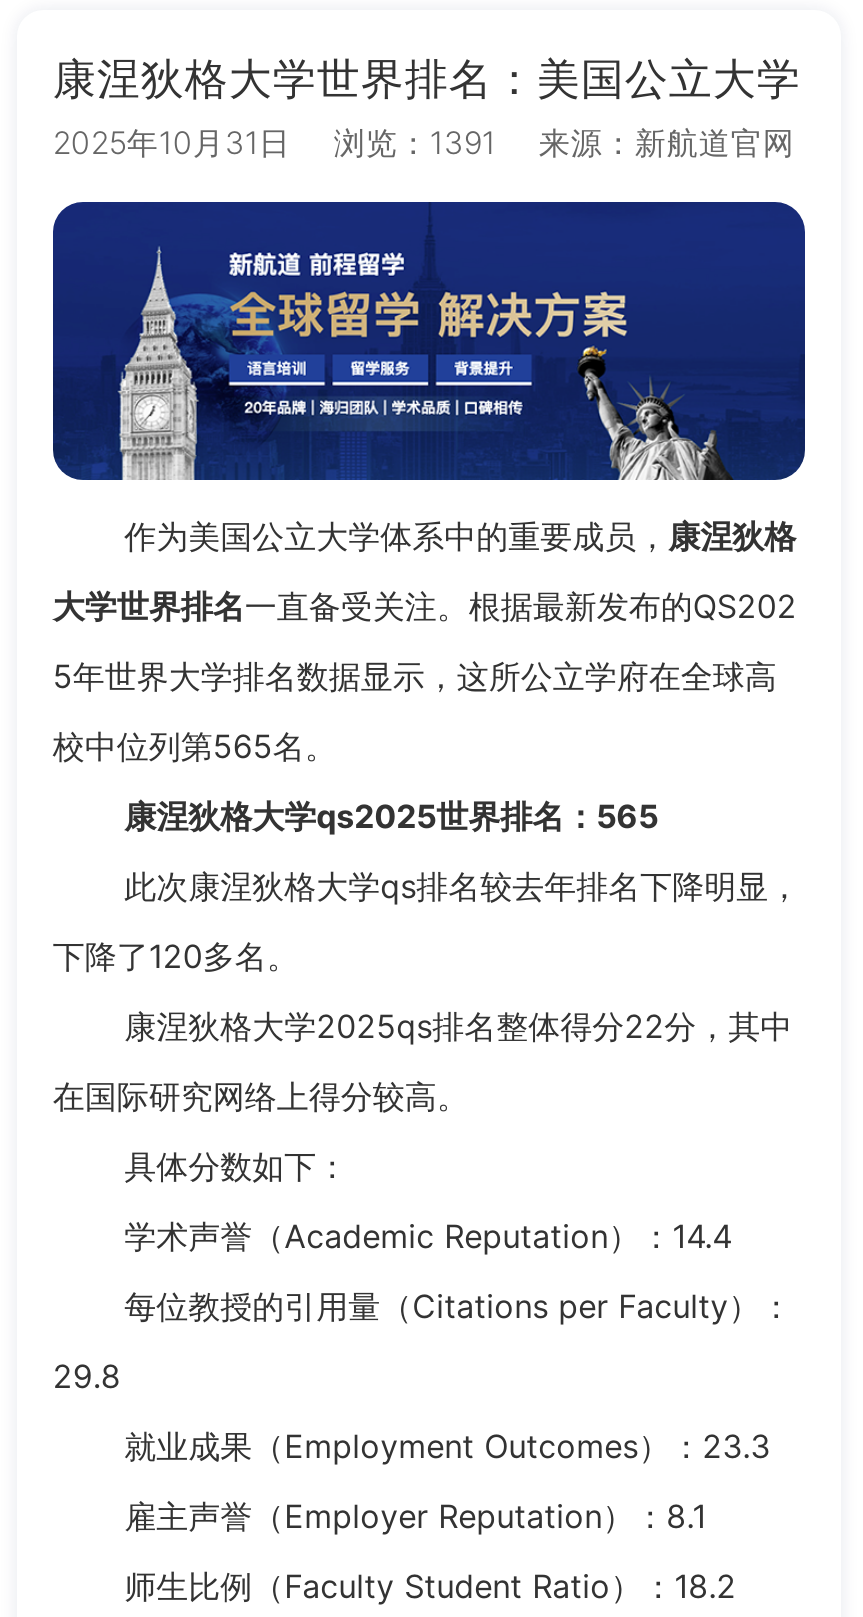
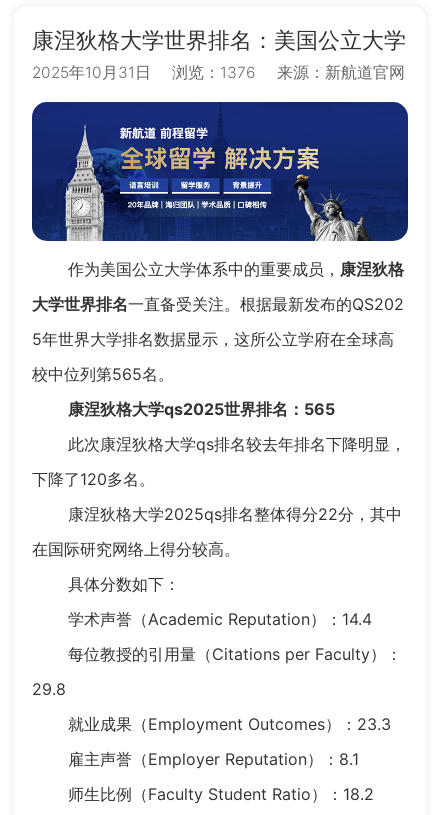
- 2025年10月31日 浏览：1391 来源：新航道官网
+ 2025年10月31日 浏览：1376 来源：新航道官网
